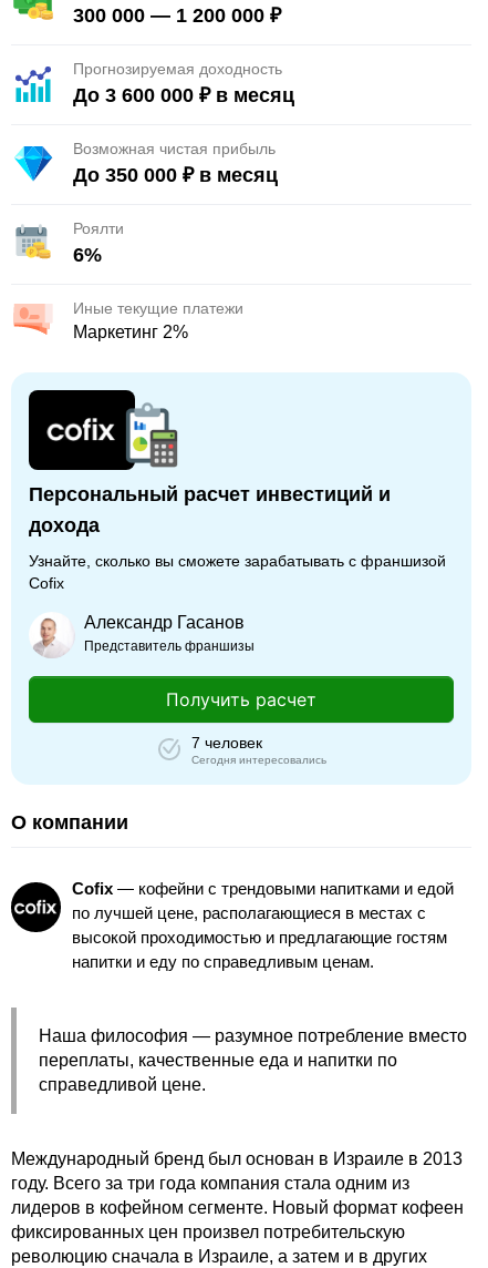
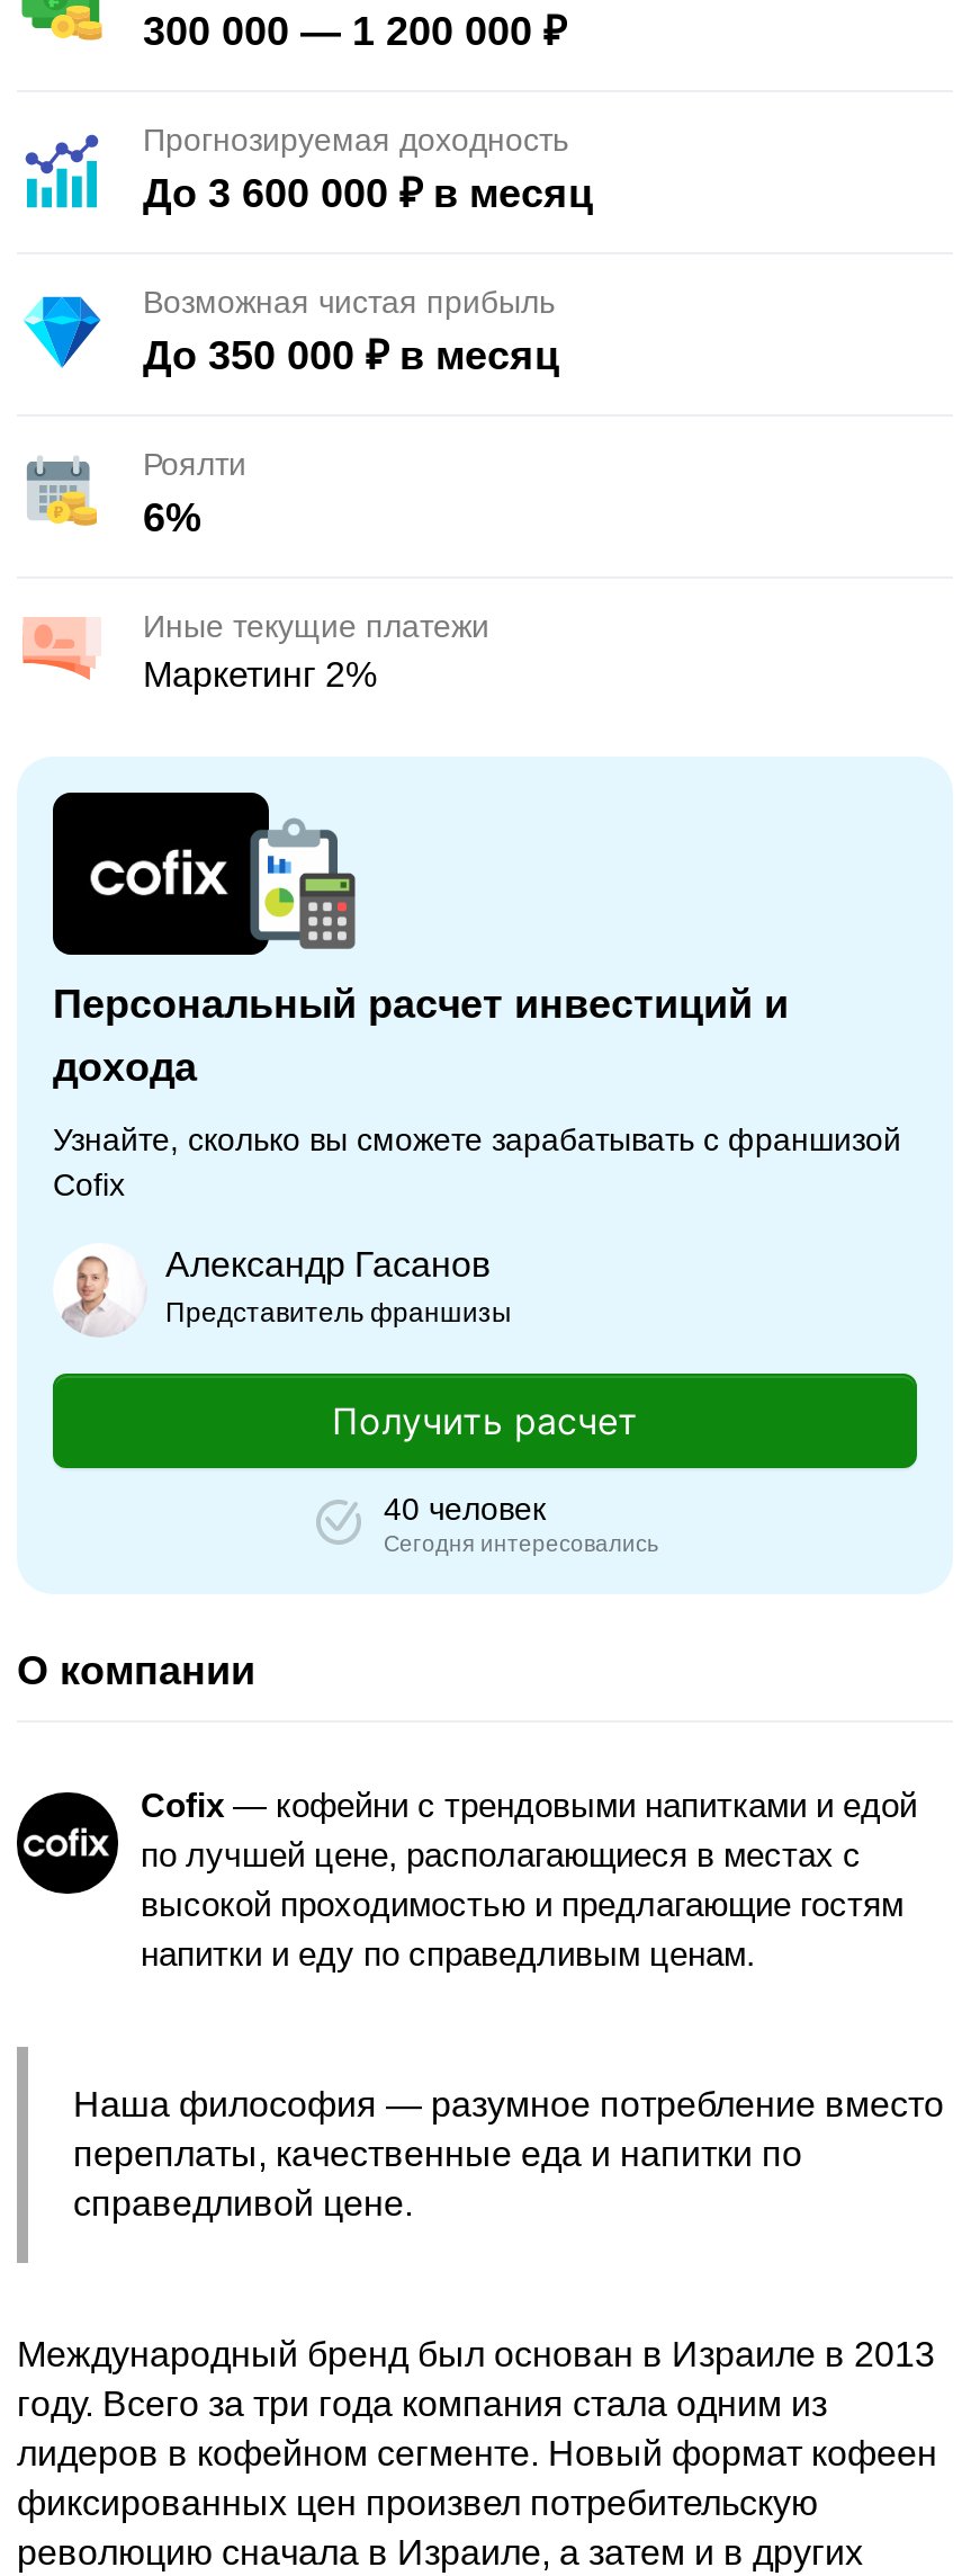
- 7 человек
+ 40 человек
